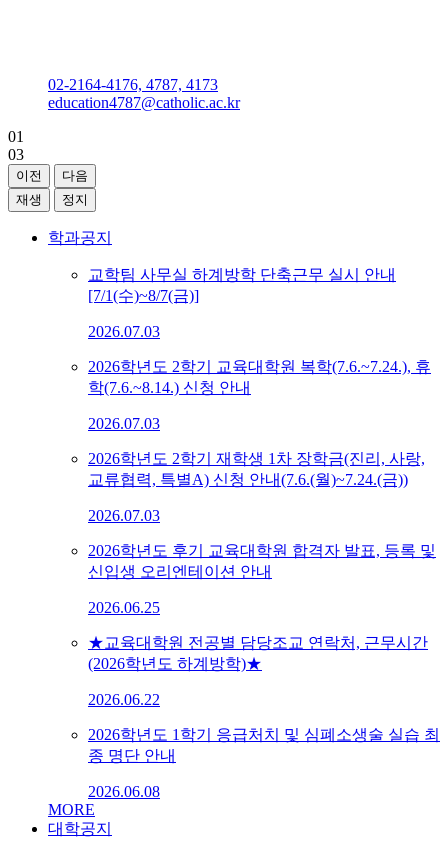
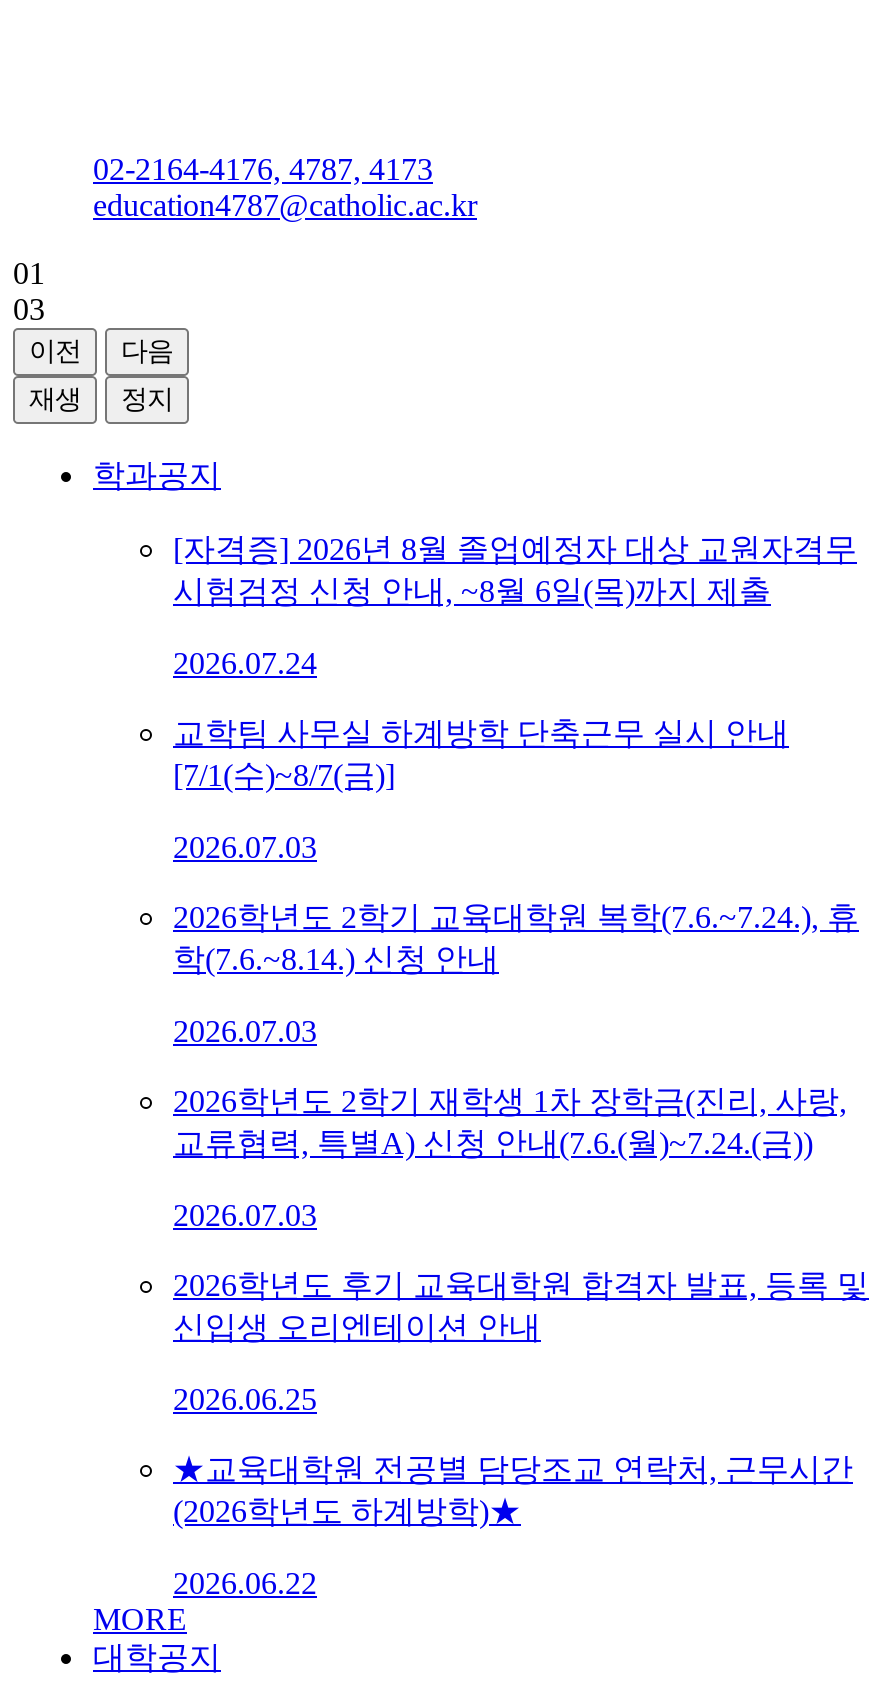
+ [자격증] 2026년 8월 졸업예정자 대상 교원자격무
+ 시험검정 신청 안내, ~8월 6일(목)까지 제출
+ 2026.07.24

moved down: 교학팀 사무실 하계방학 단축근무 실시 안내 | 2026.07.03 | 2026학년도 2학기 교육대학원 복학(7.6.~7.24.), 휴 | ... | 2026.06.25 | 2026.06.22

- 2026학년도 1학기 응급처치 및 심폐소생술 실습 최
- 종 명단 안내
- 2026.06.08
